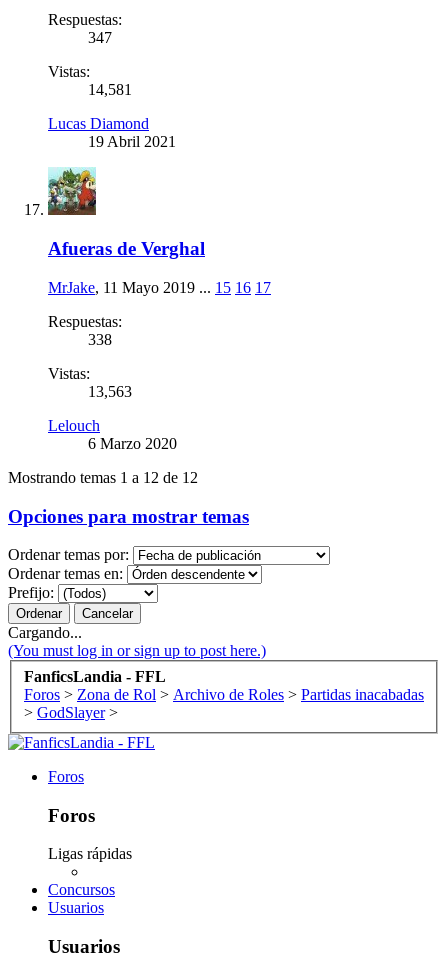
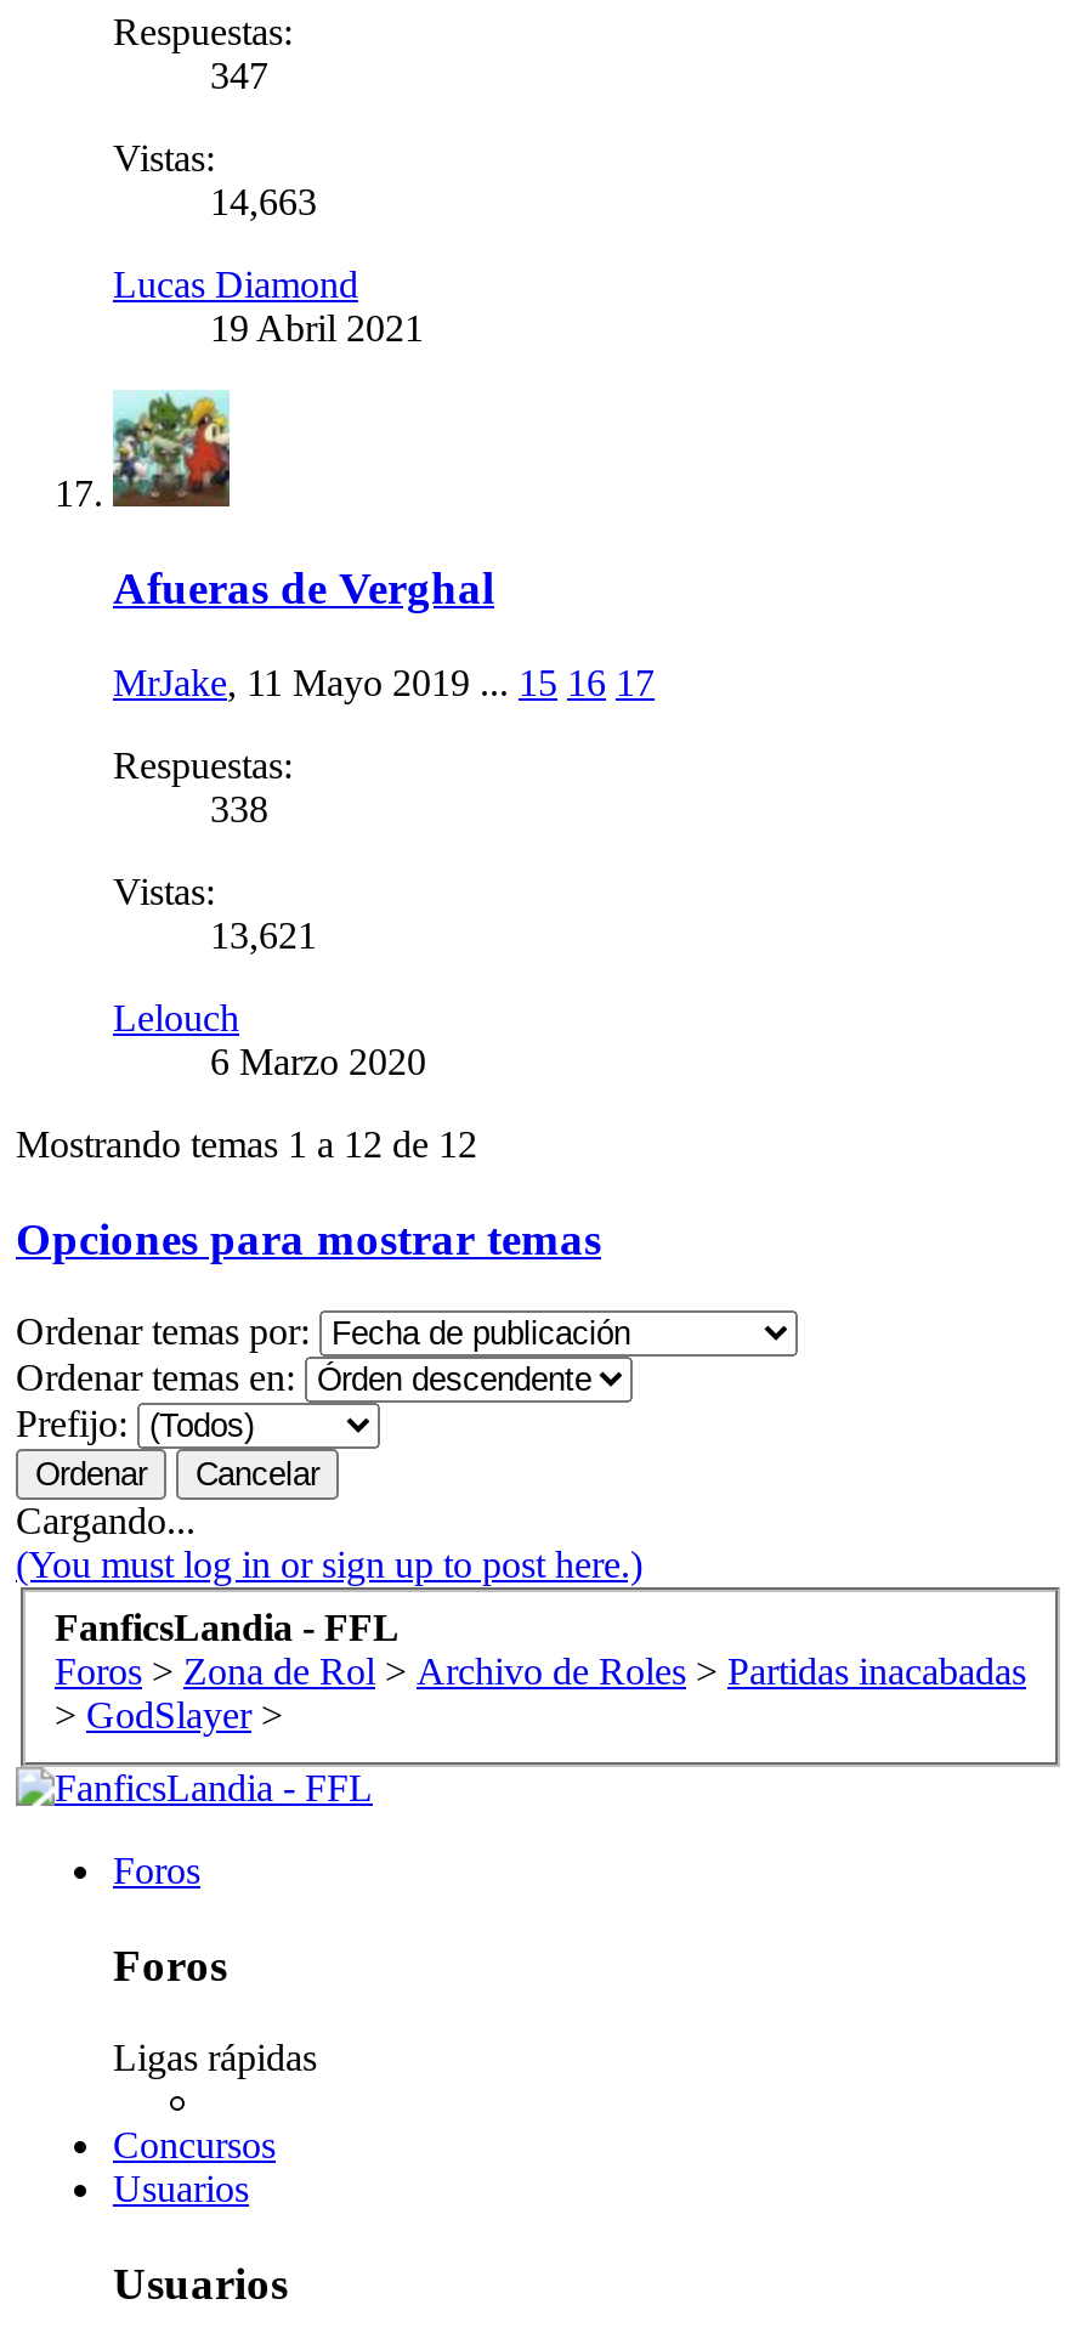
- 14,581
+ 14,663

- 13,563
+ 13,621
